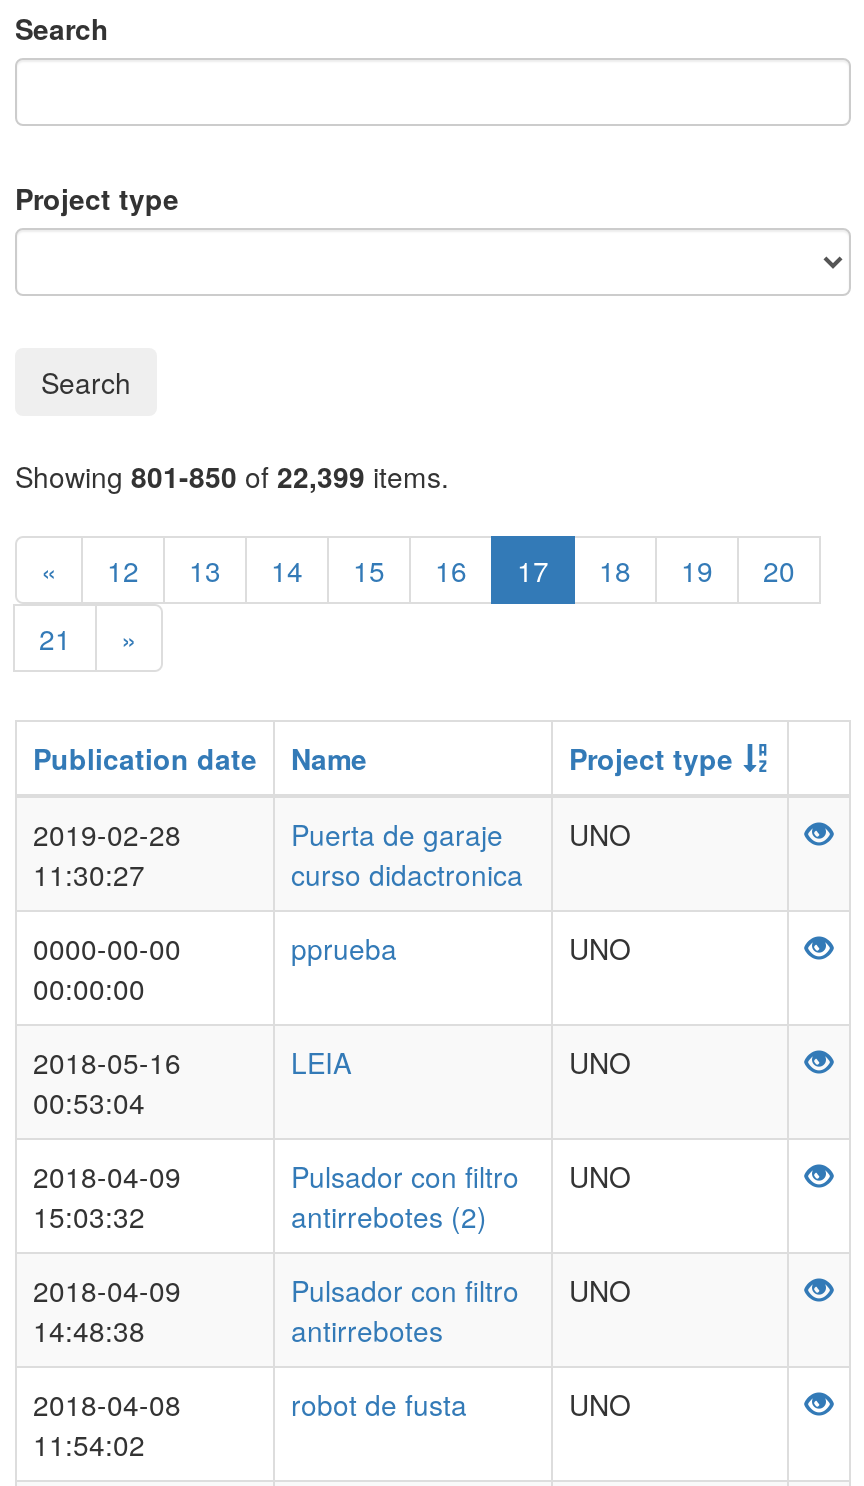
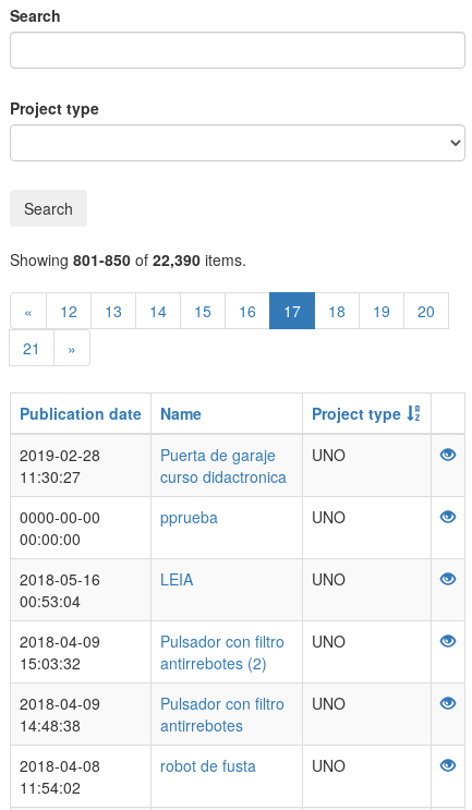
- Showing 801-850 of 22,399 items.
+ Showing 801-850 of 22,390 items.
